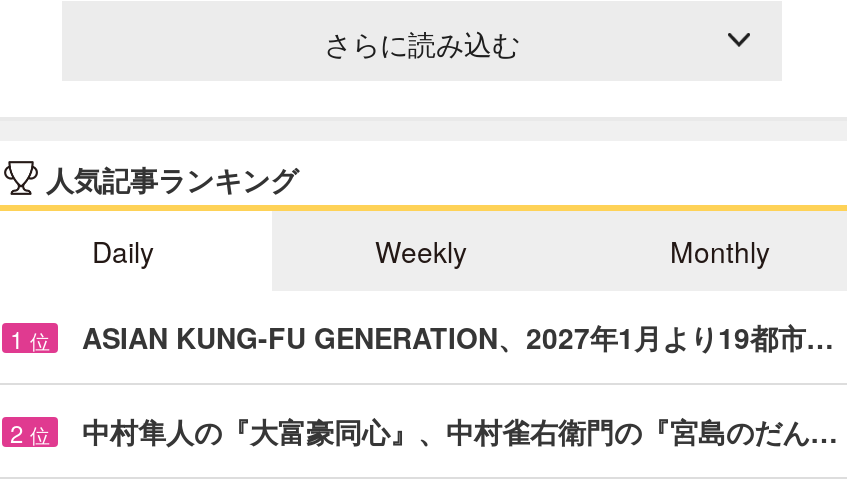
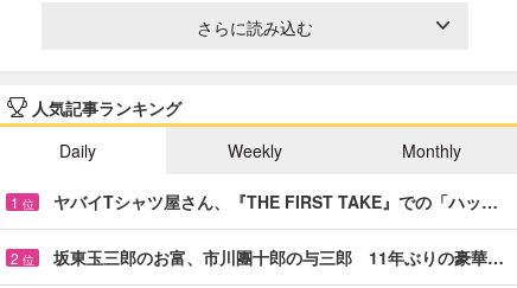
- ASIAN KUNG-FU GENERATION、2027年1月より19都市…
+ ヤバイTシャツ屋さん、『THE FIRST TAKE』での「ハッ…

- 中村隼人の『大富豪同心』、中村雀右衛門の『宮島のだん…
+ 坂東玉三郎のお富、市川團十郎の与三郎 11年ぶりの豪華…
